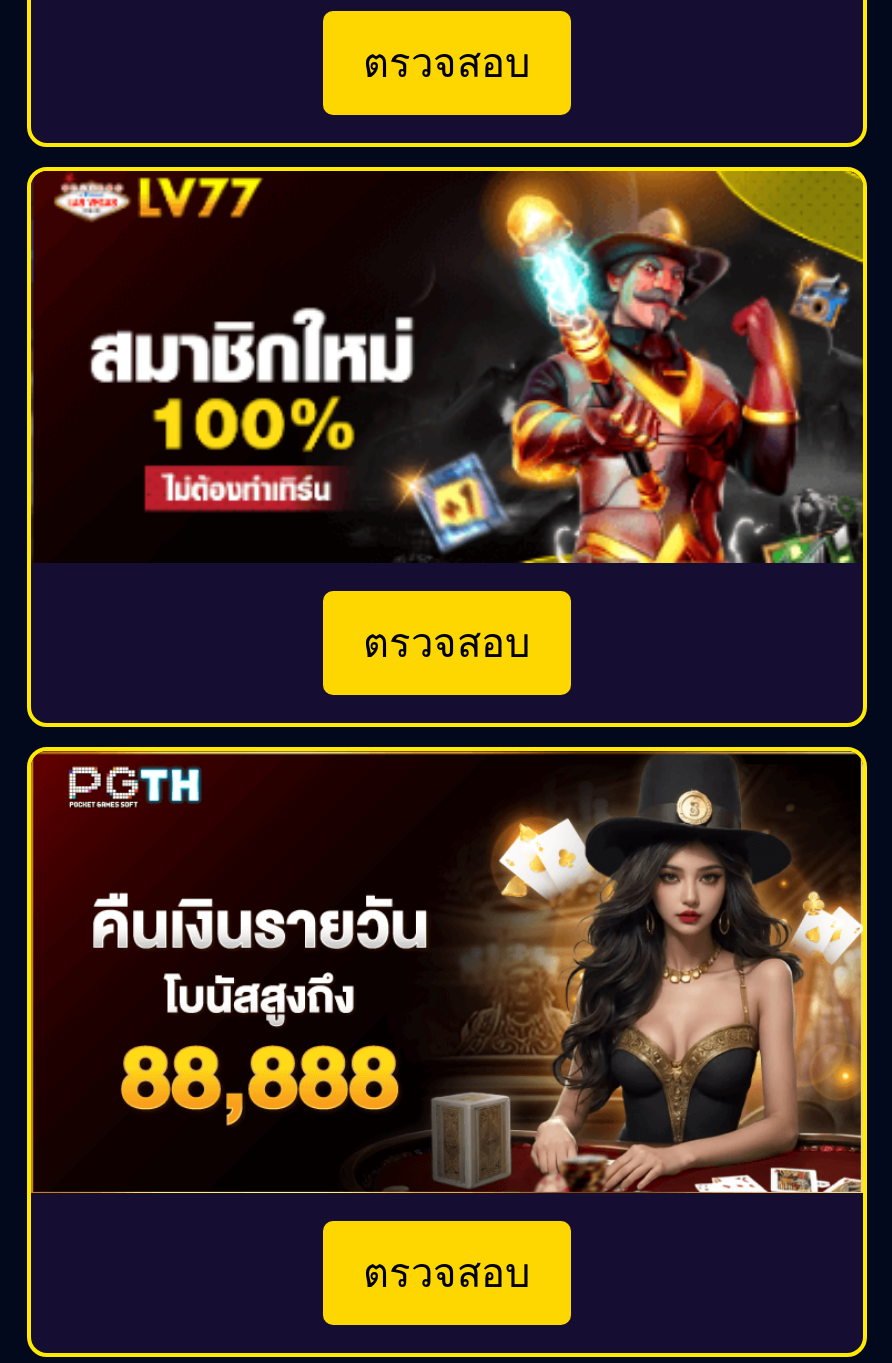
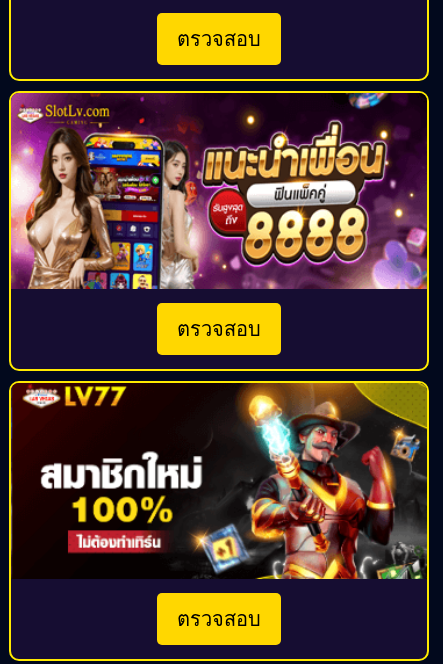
- [image]
+ [image]

- [image]
+ [image]
